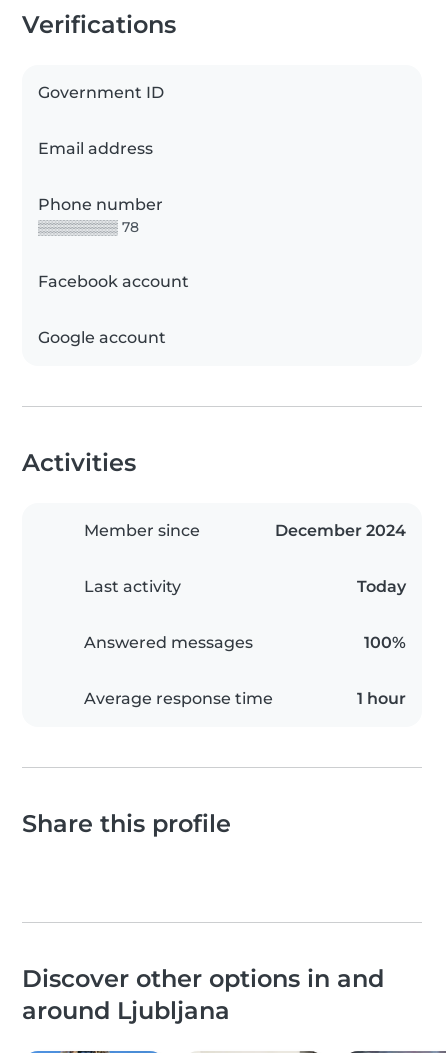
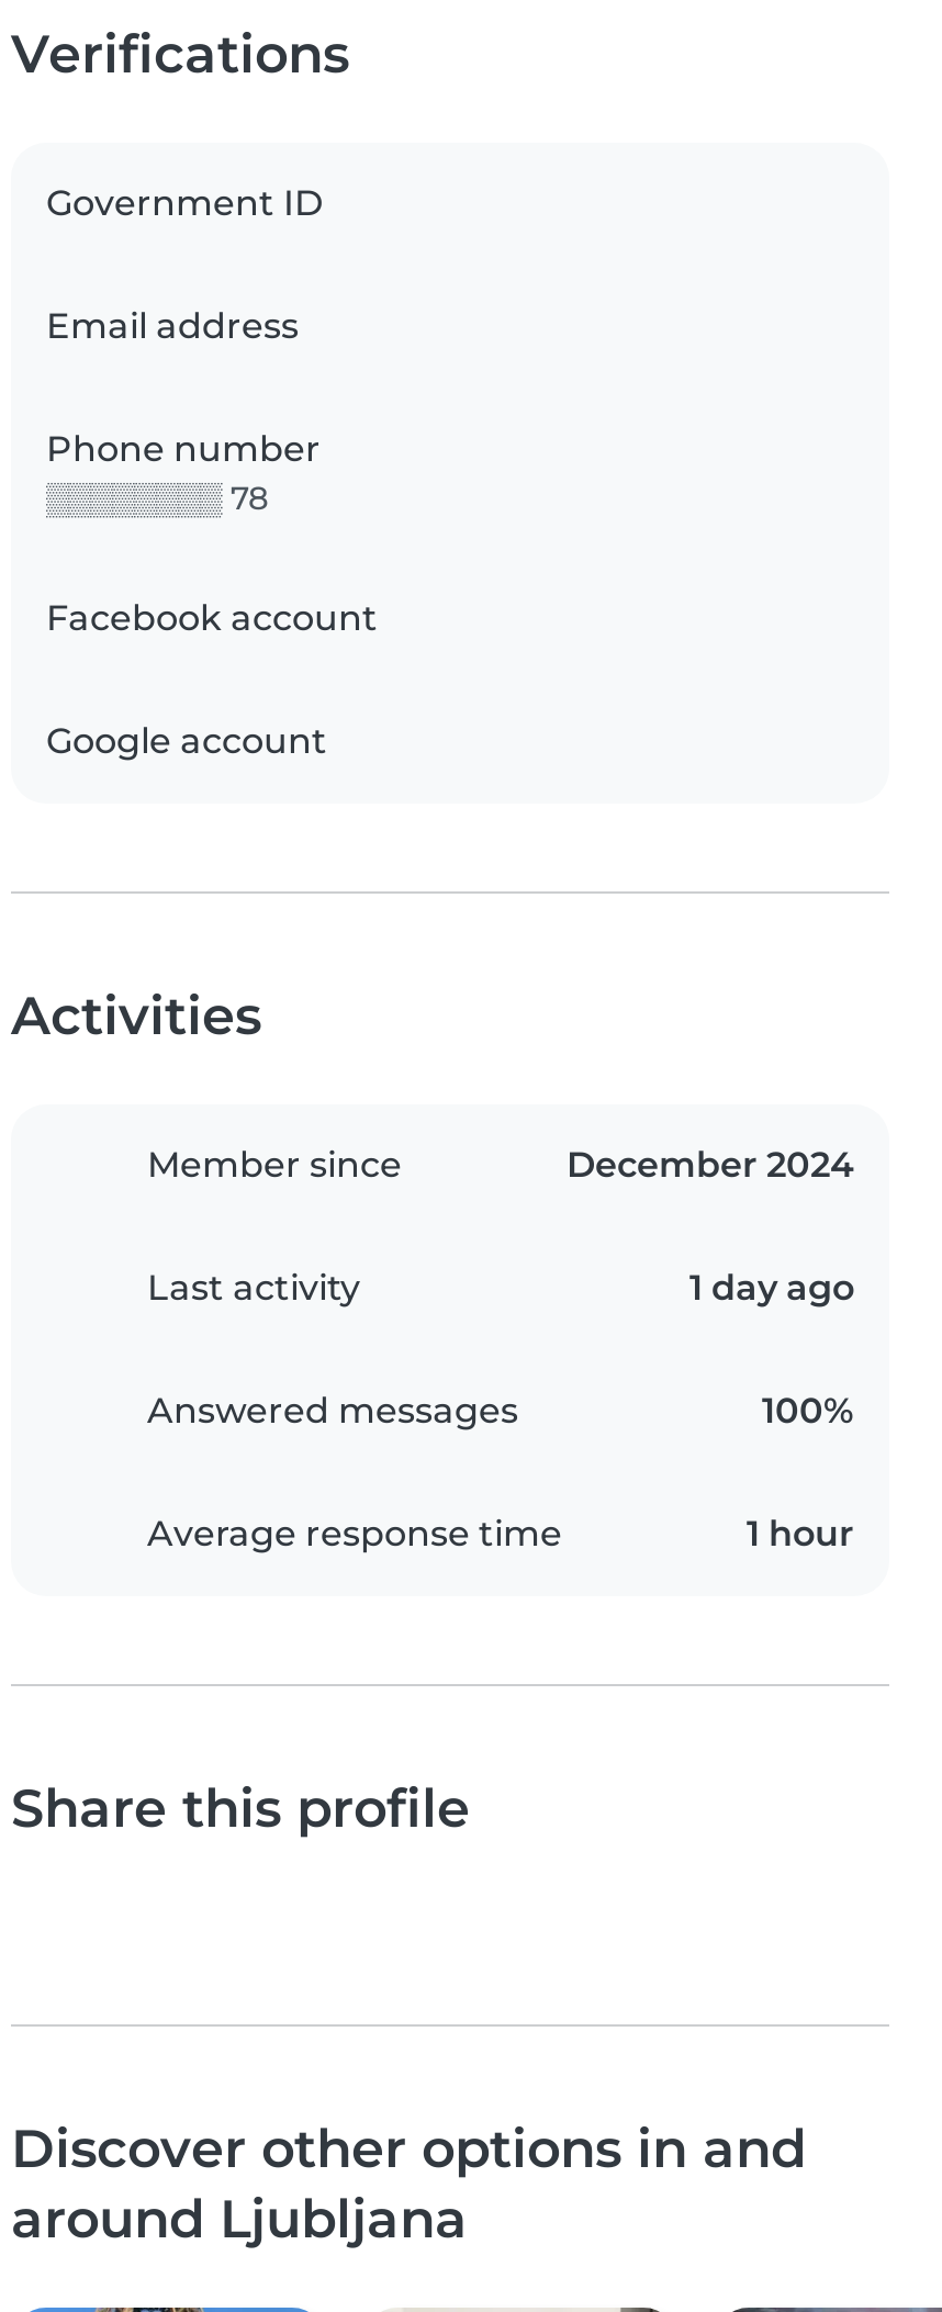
- Today
+ 1 day ago
